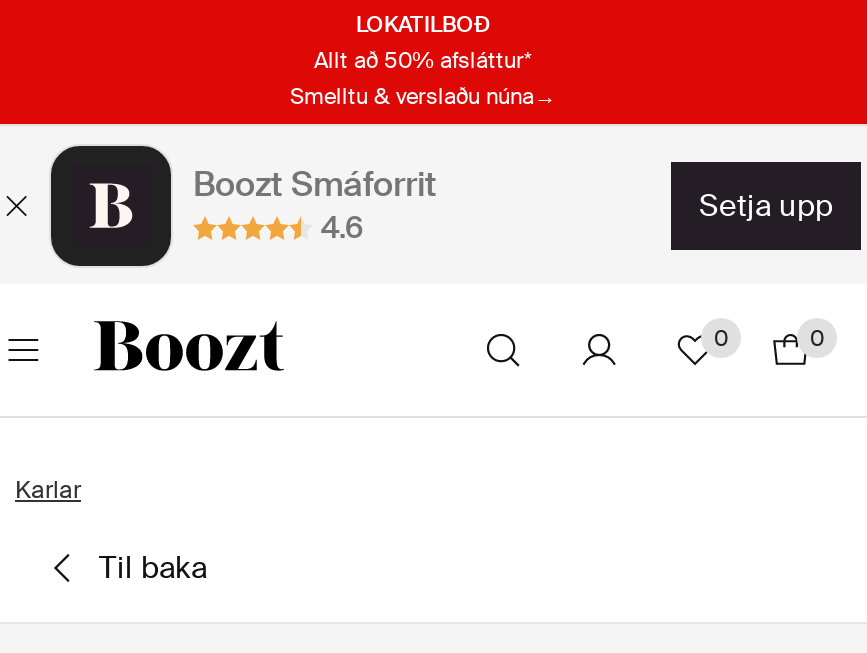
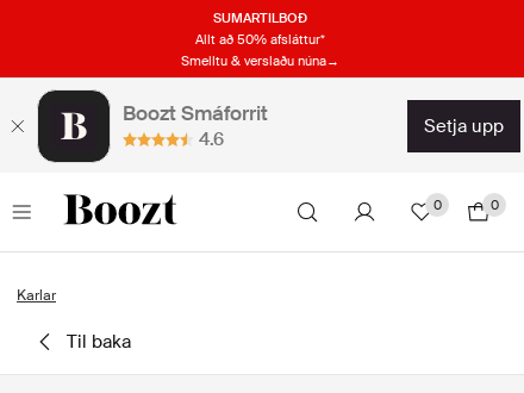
- LOKATILBOÐ
+ SUMARTILBOÐ
